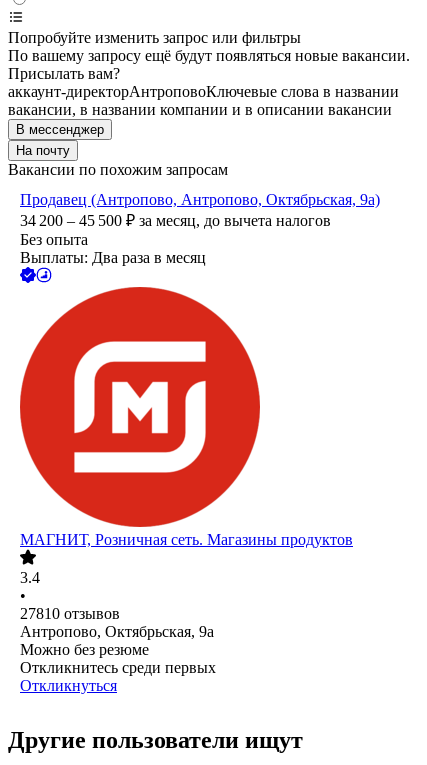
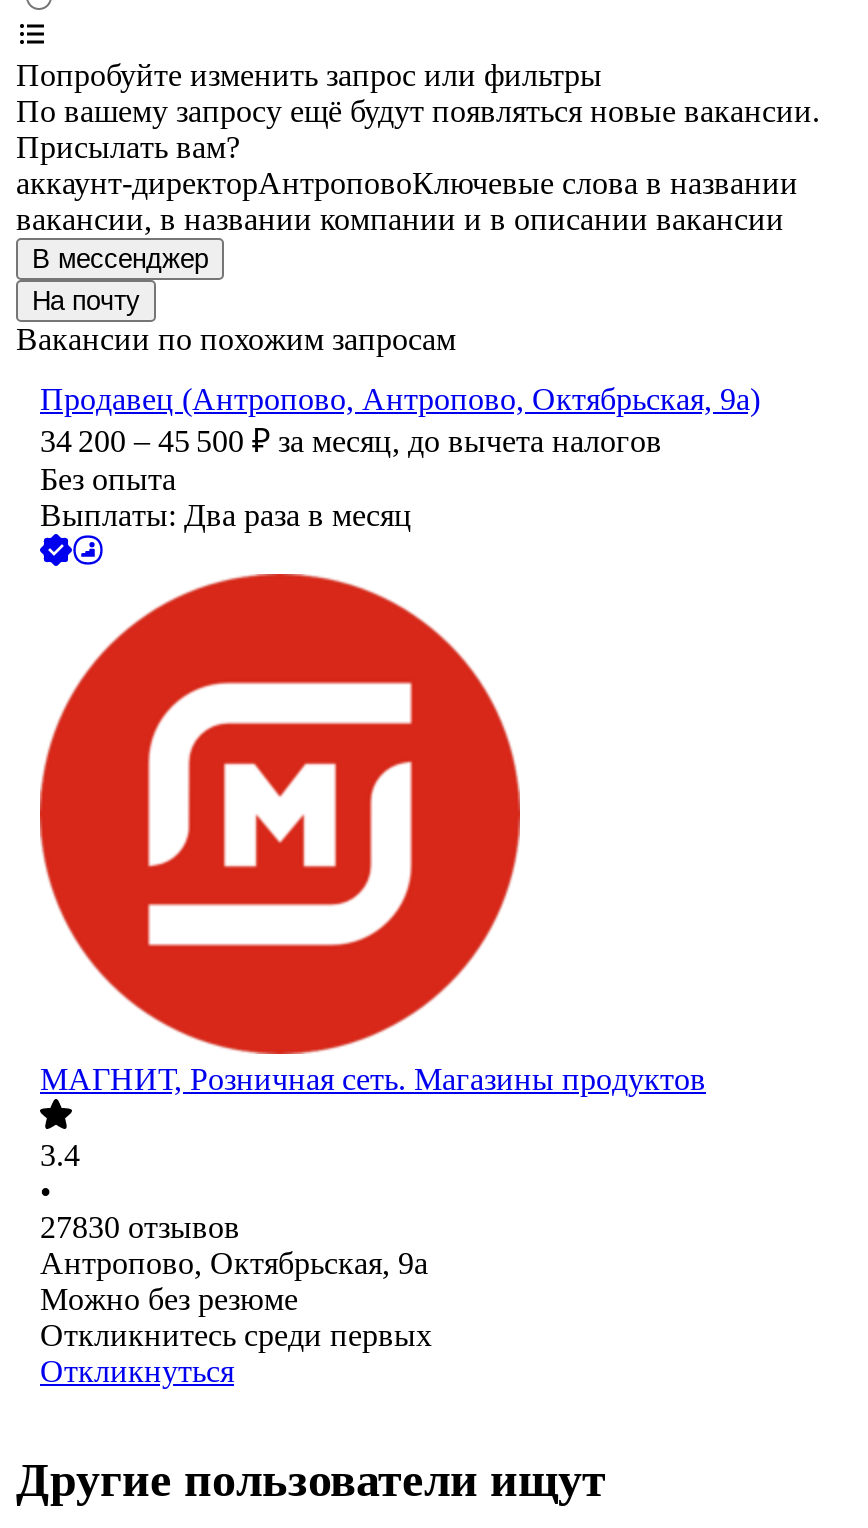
- 27810 отзывов
+ 27830 отзывов
